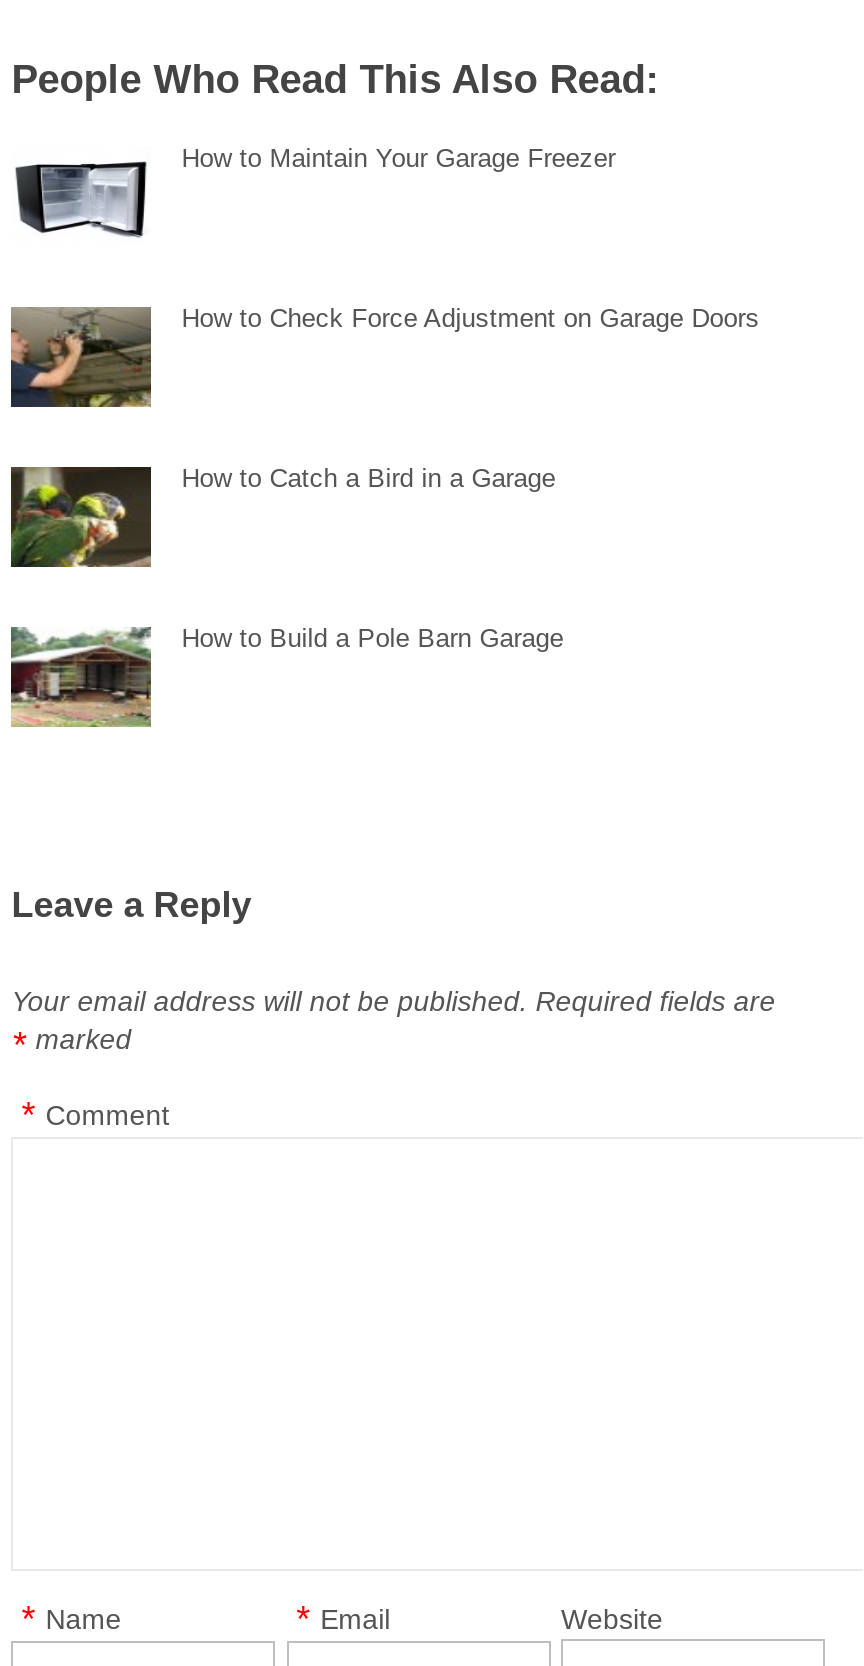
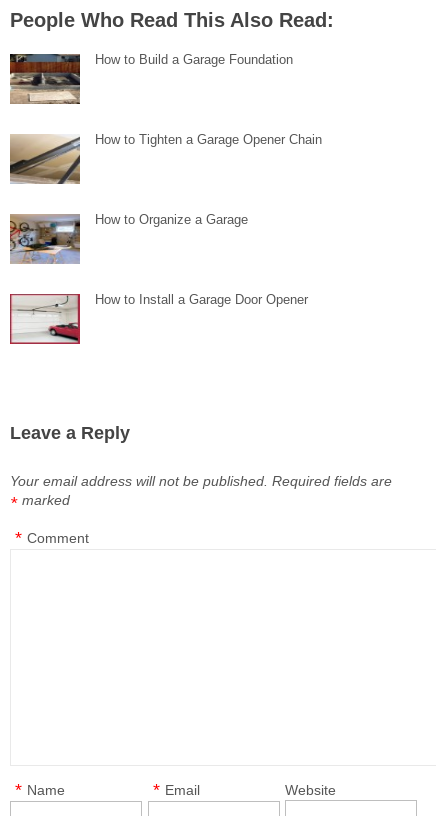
- [image]
- How to Maintain Your Garage Freezer
+ [image]
+ How to Build a Garage Foundation

- [image]
- How to Check Force Adjustment on Garage Doors
+ [image]
+ How to Tighten a Garage Opener Chain

- [image]
- How to Catch a Bird in a Garage
+ [image]
+ How to Organize a Garage

- [image]
- How to Build a Pole Barn Garage
+ [image]
+ How to Install a Garage Door Opener
